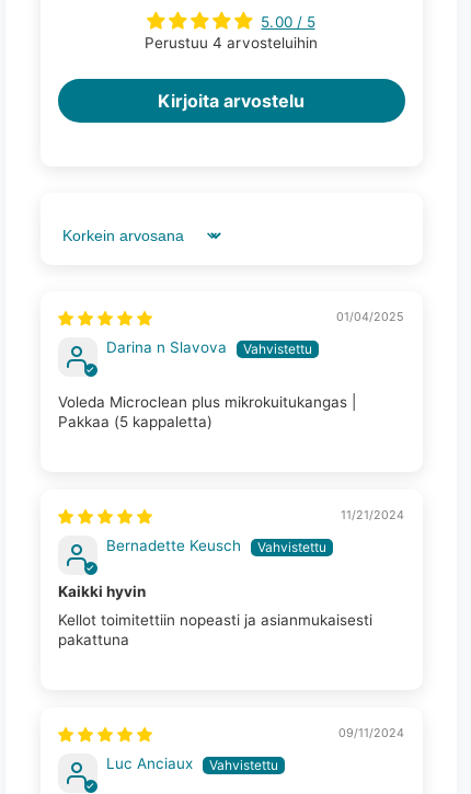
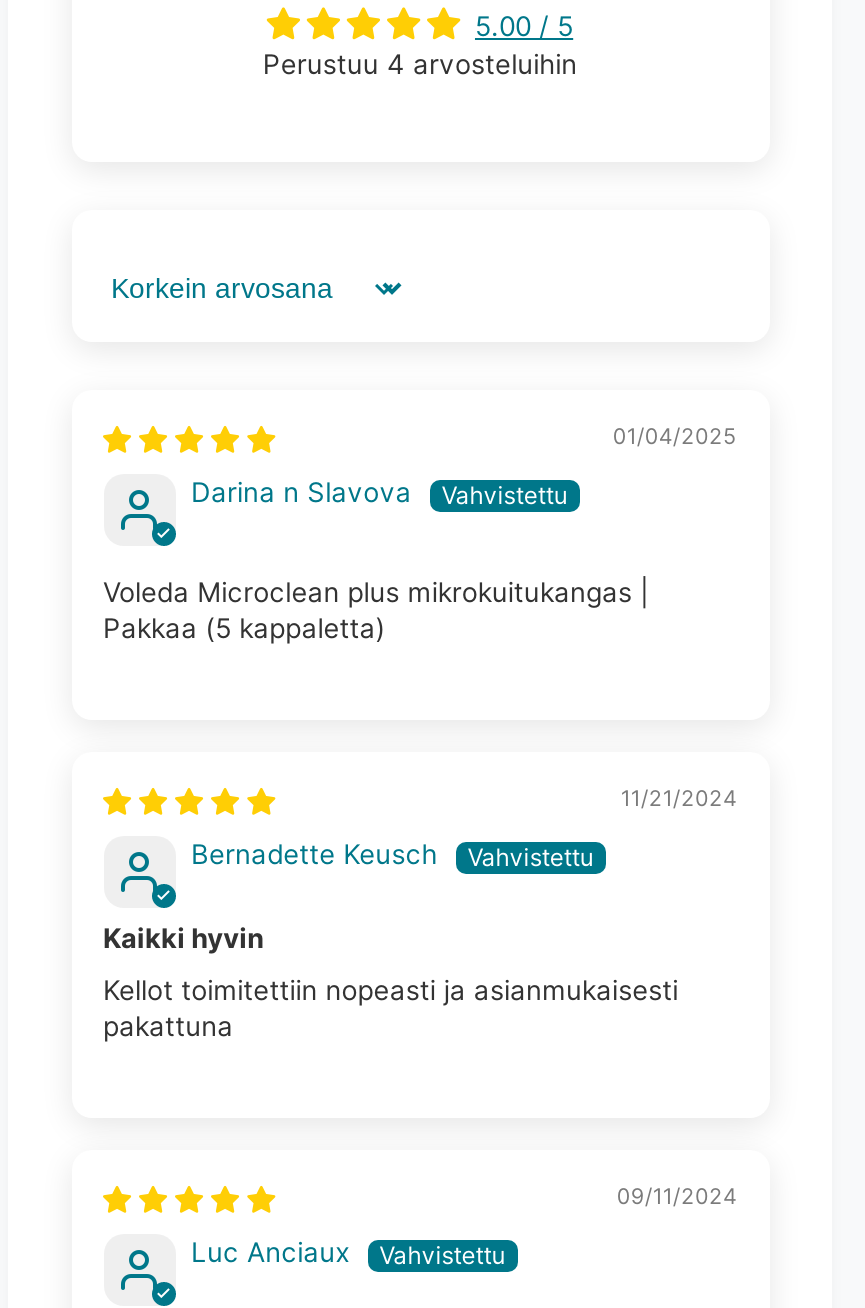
- Kirjoita arvostelu
